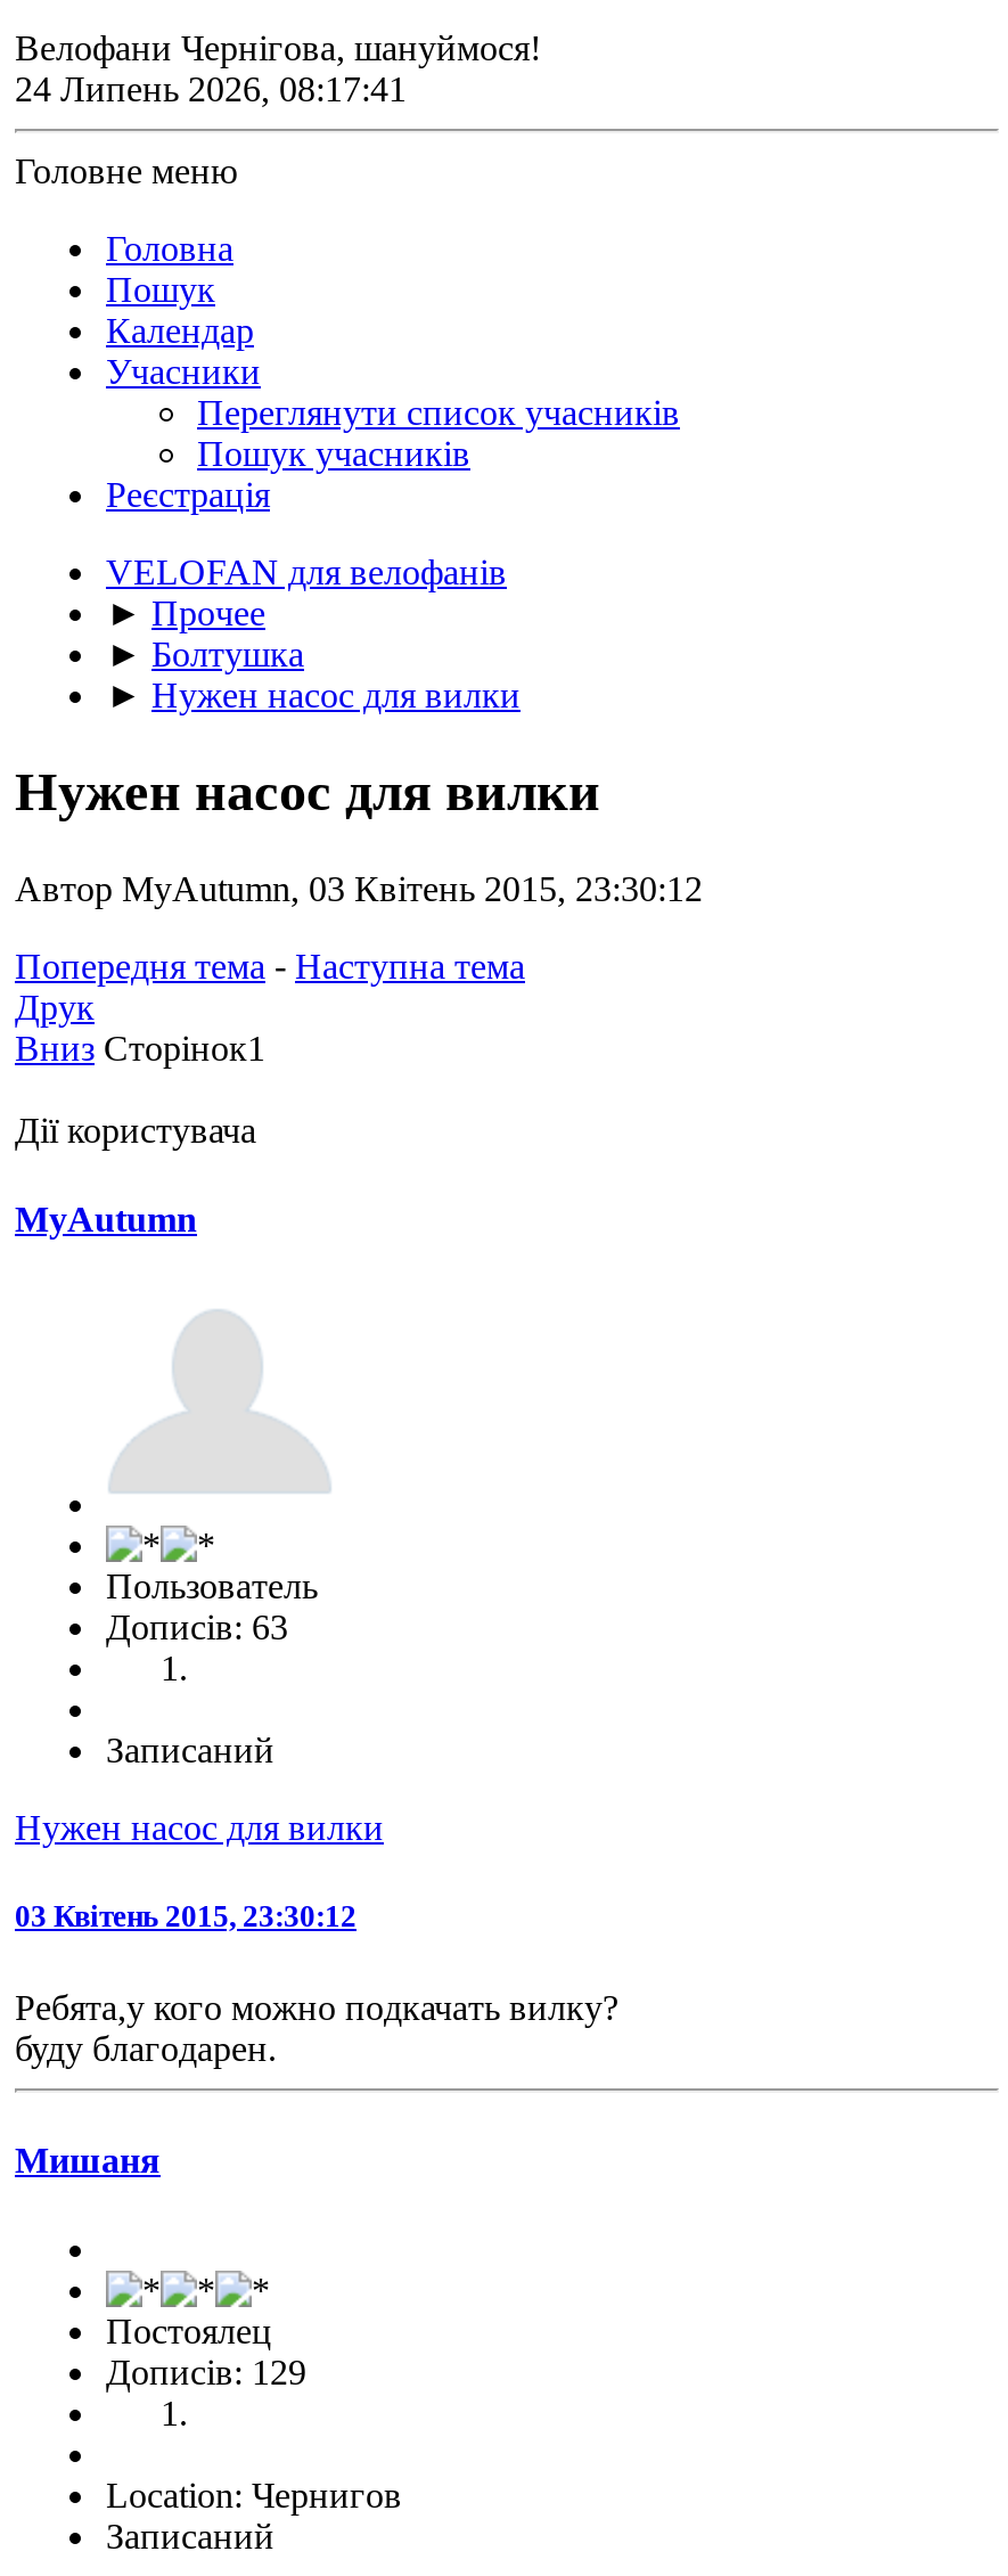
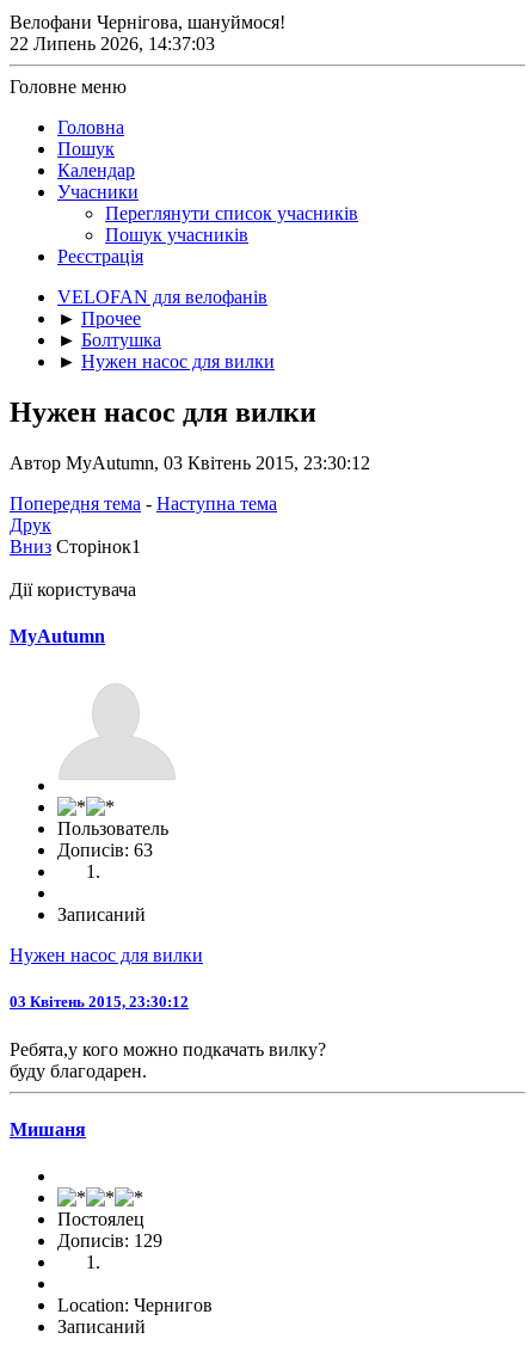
- 24 Липень 2026, 08:17:41
+ 22 Липень 2026, 14:37:03
